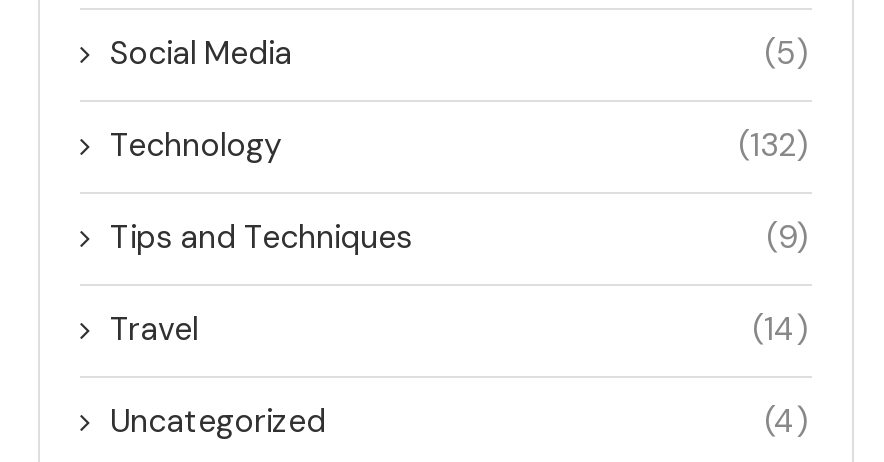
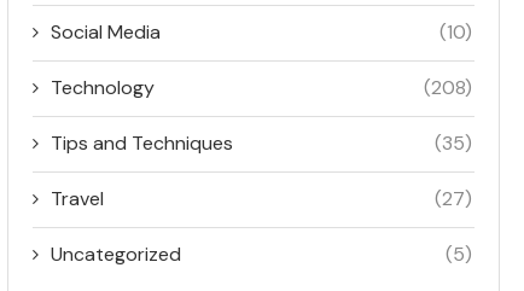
- (5)
+ (10)

- (132)
+ (208)

- (9)
+ (35)

- (14)
+ (27)

- (4)
+ (5)
